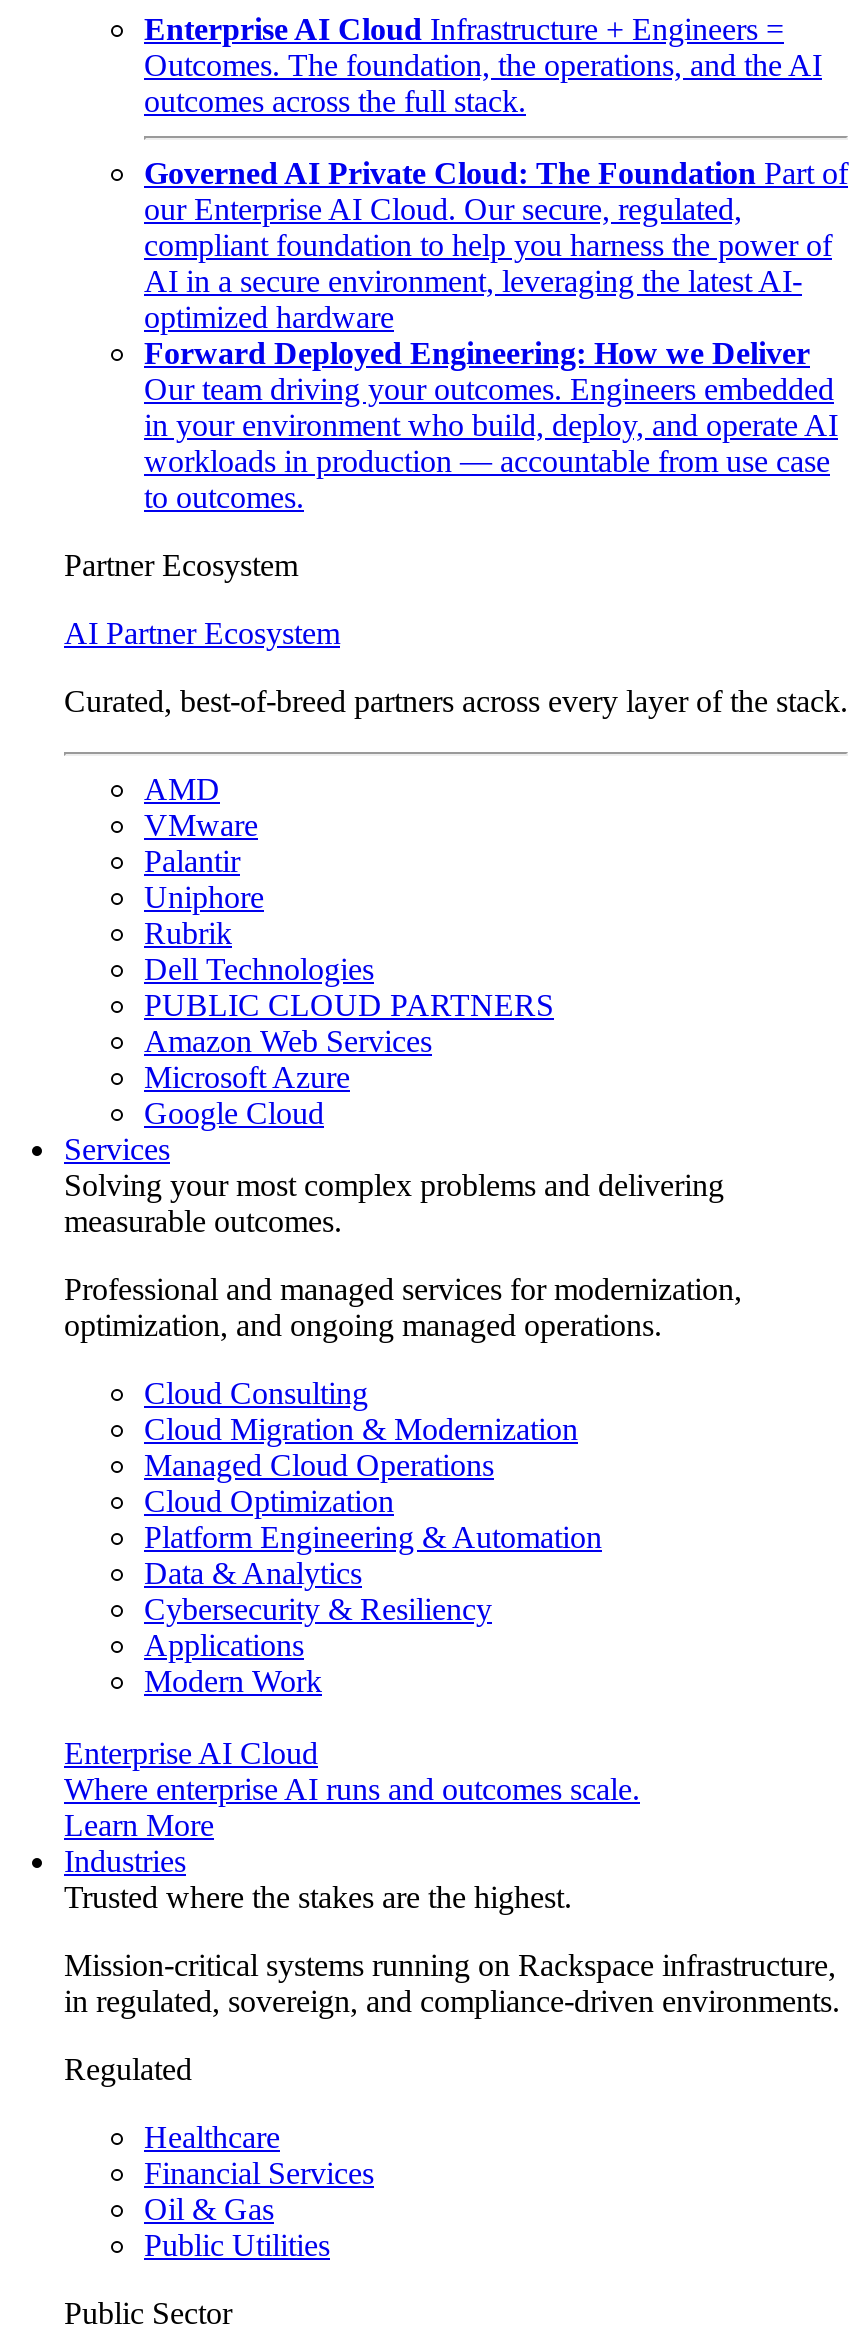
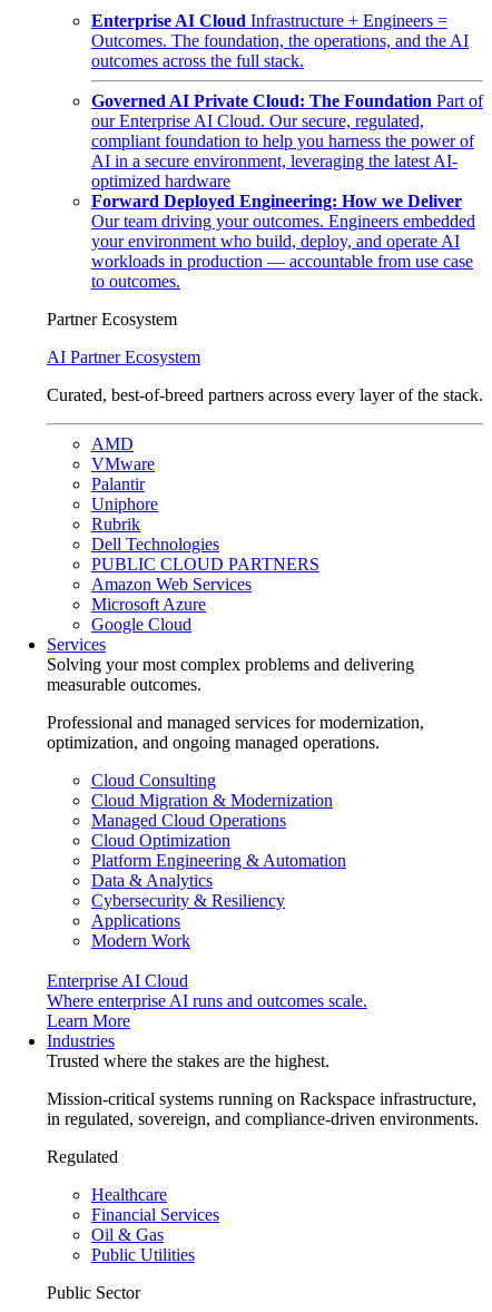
- in your environment who build, deploy, and operate AI
+ your environment who build, deploy, and operate AI
